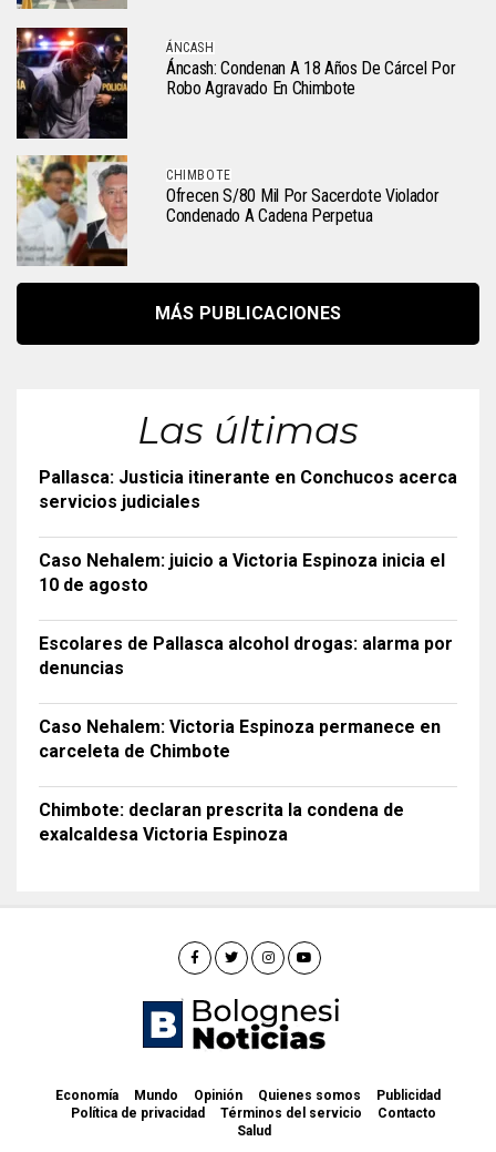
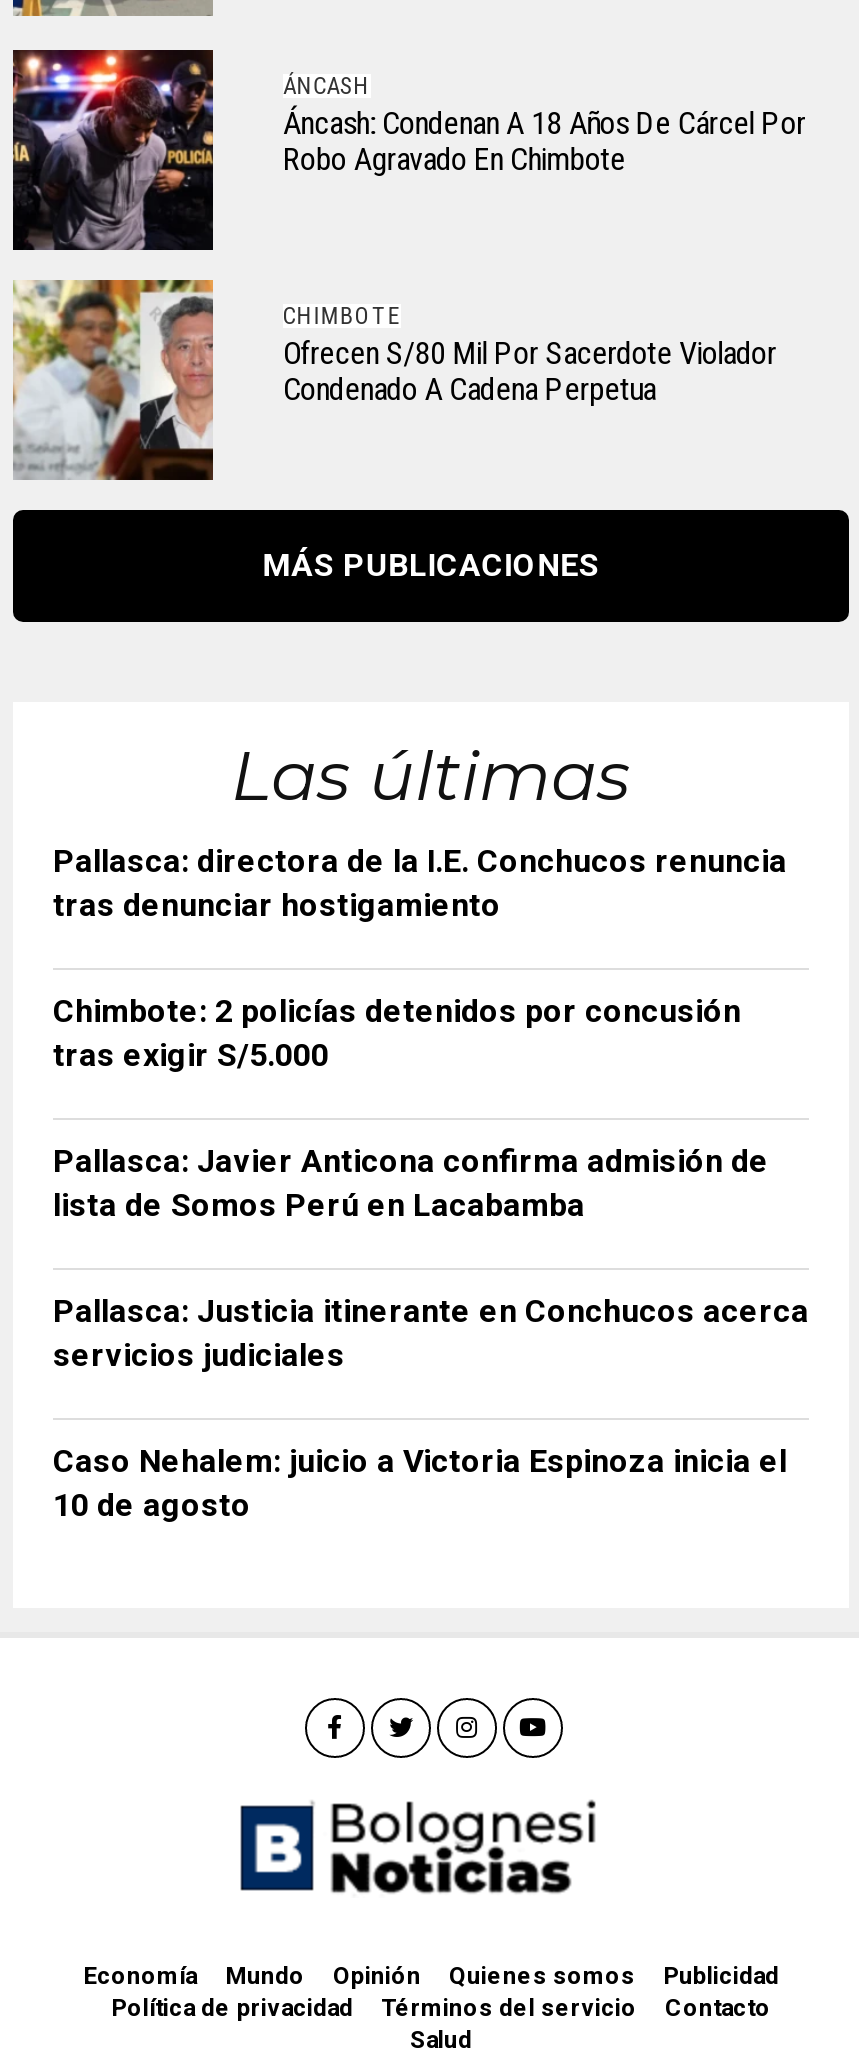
+ Pallasca: directora de la I.E. Conchucos renuncia
+ tras denunciar hostigamiento
+ Chimbote: 2 policías detenidos por concusión
+ tras exigir S/5.000
+ Pallasca: Javier Anticona confirma admisión de
+ lista de Somos Perú en Lacabamba

moved down: Pallasca: Justicia itinerante en Conchucos acerca | servicios judiciales | Caso Nehalem: juicio a Victoria Espinoza inicia el | 10 de agosto

- Escolares de Pallasca alcohol drogas: alarma por
- denuncias
- Caso Nehalem: Victoria Espinoza permanece en
- carceleta de Chimbote
- Chimbote: declaran prescrita la condena de
- exalcaldesa Victoria Espinoza
